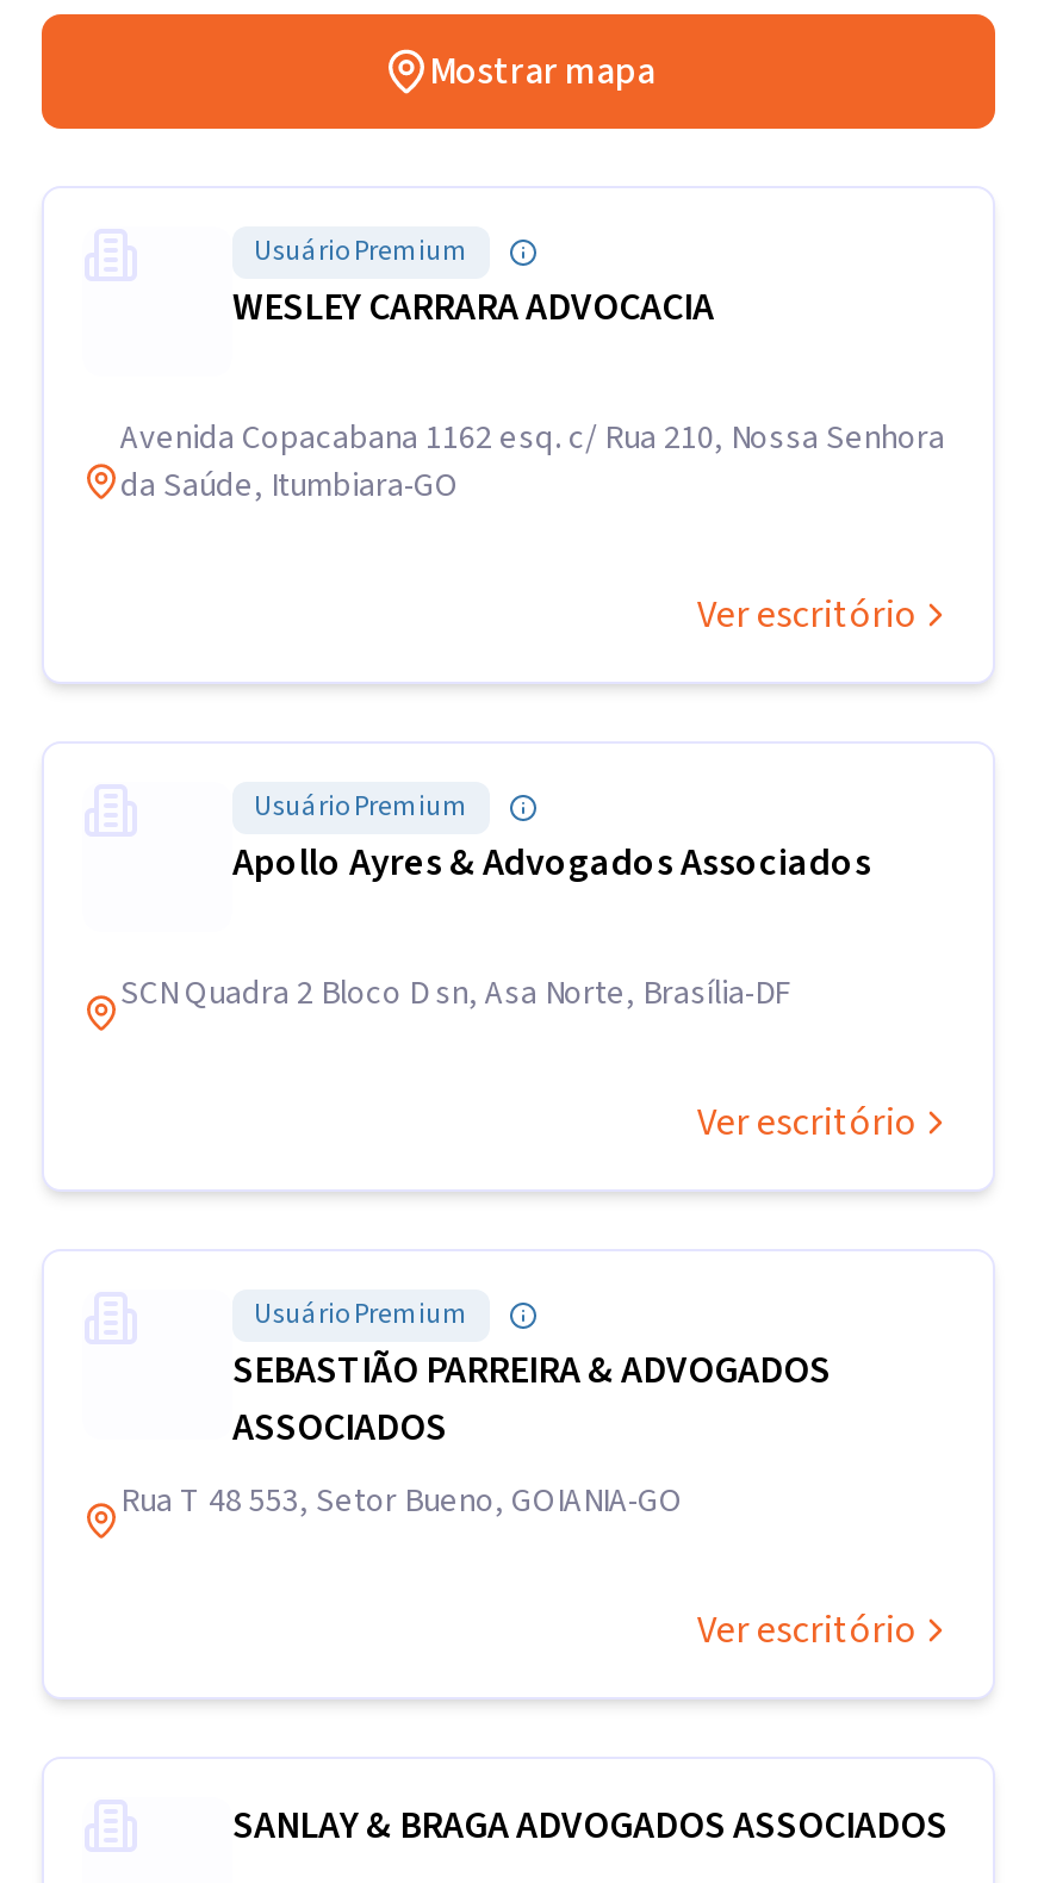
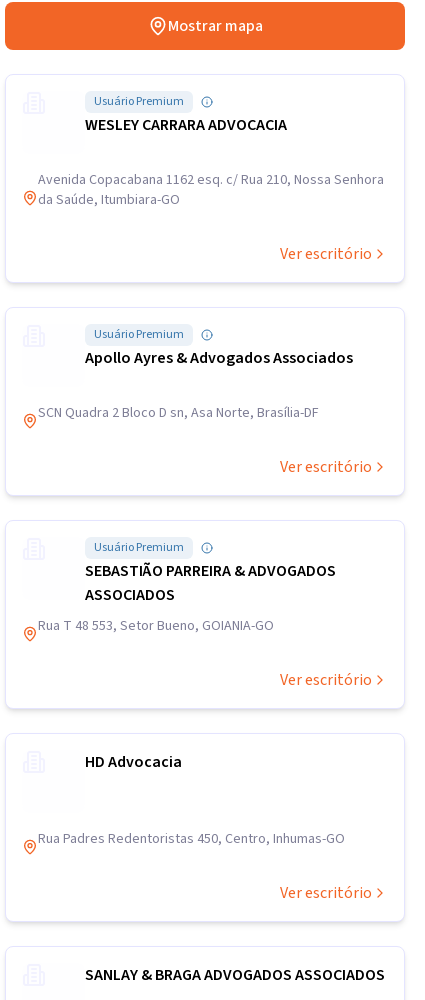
+ Rua Padres Redentoristas 450, Centro, Inhumas-GO
+ Ver escritório

+ HD Advocacia
